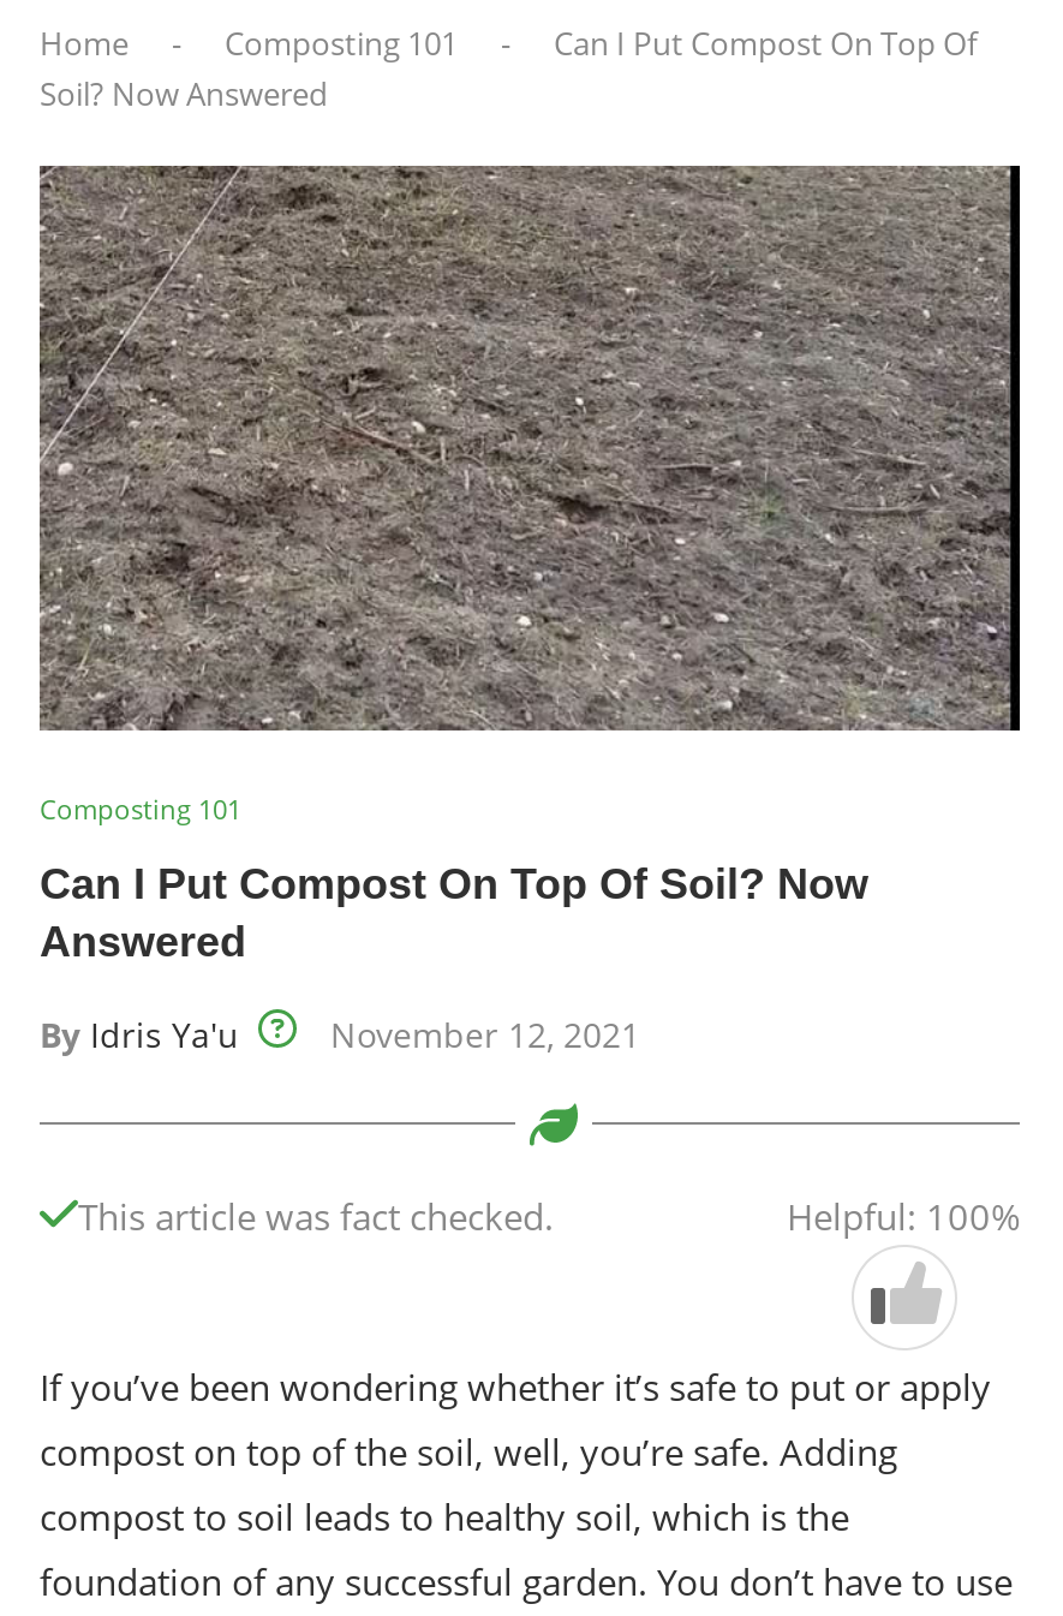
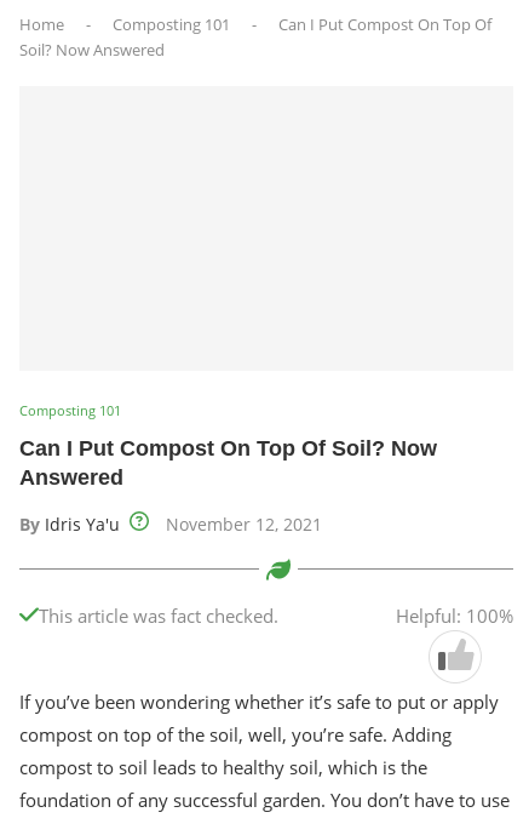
- [image]
